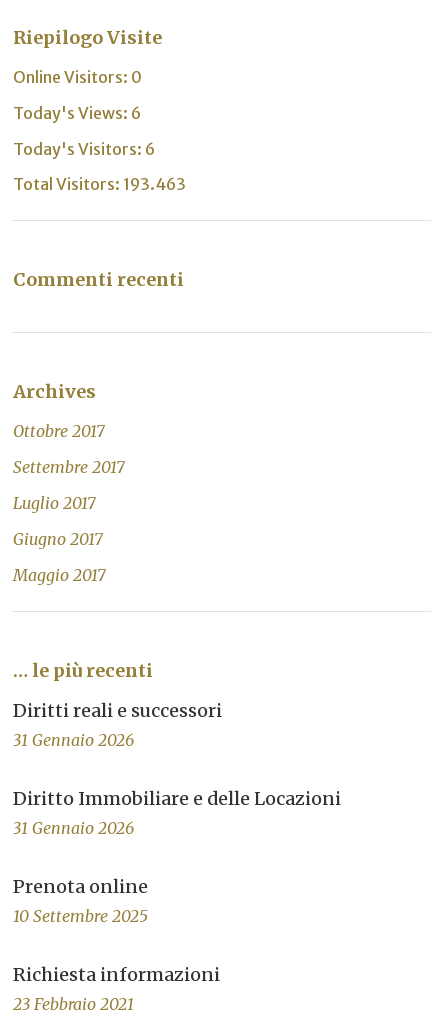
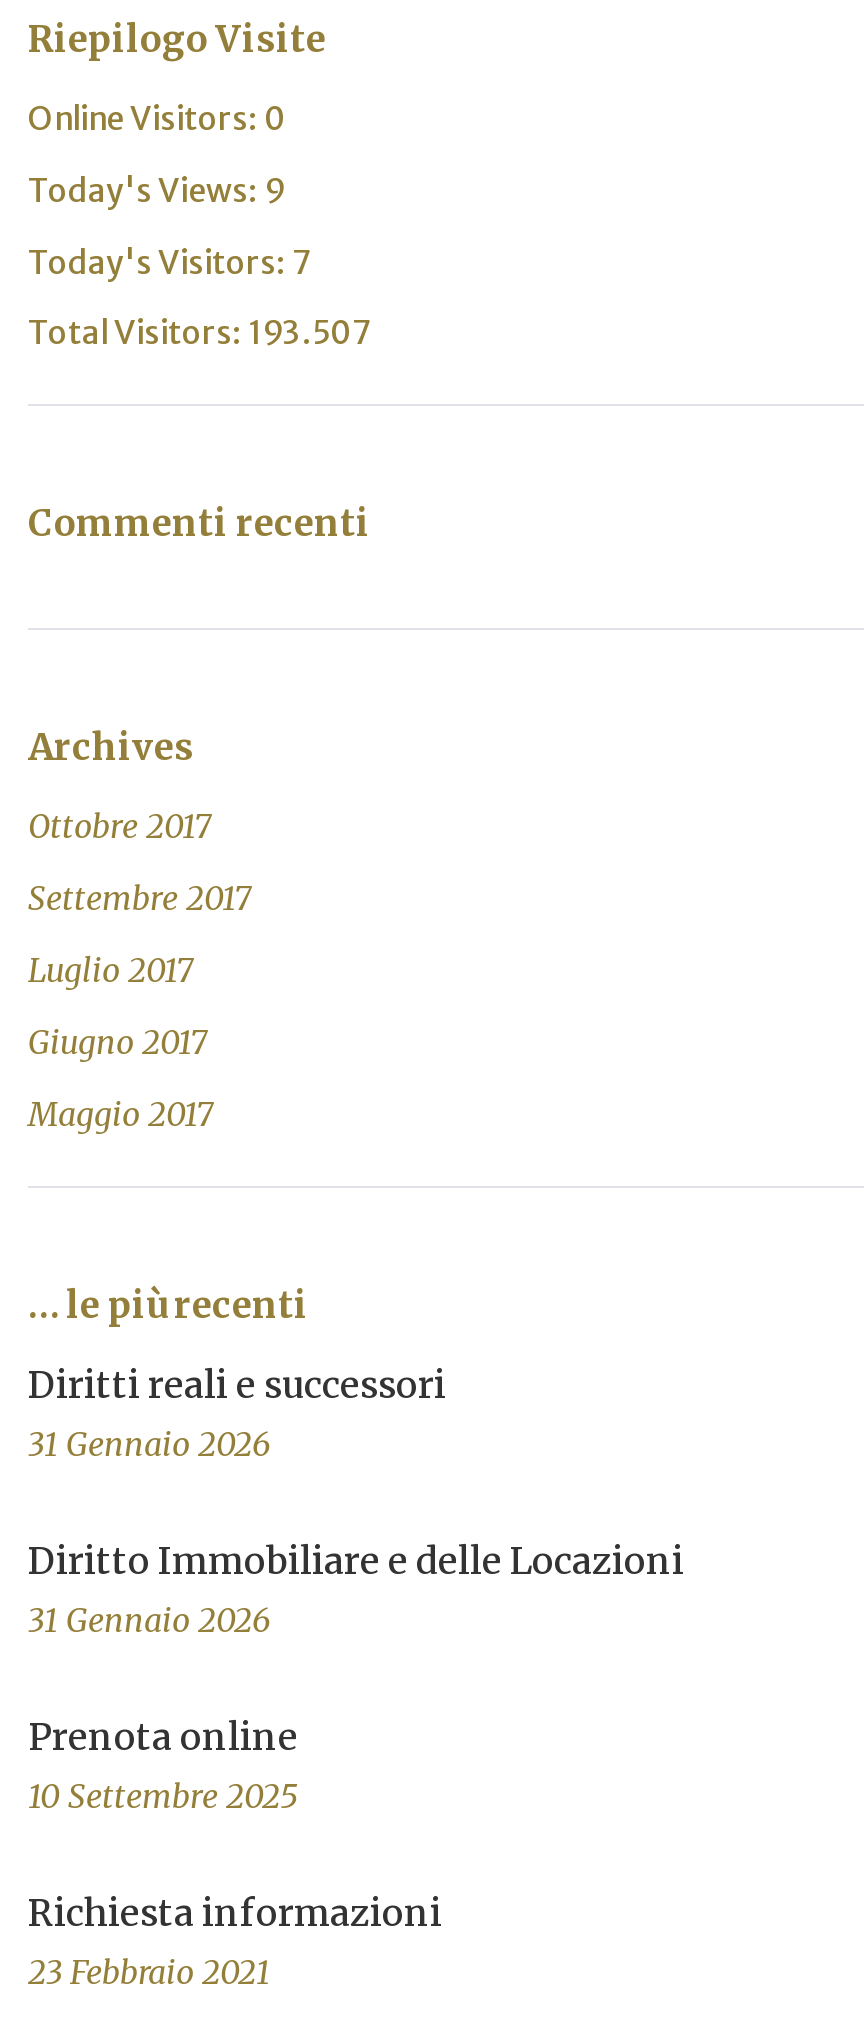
- Today's Views: 6
+ Today's Views: 9

- Today's Visitors: 6
+ Today's Visitors: 7

- Total Visitors: 193.463
+ Total Visitors: 193.507
